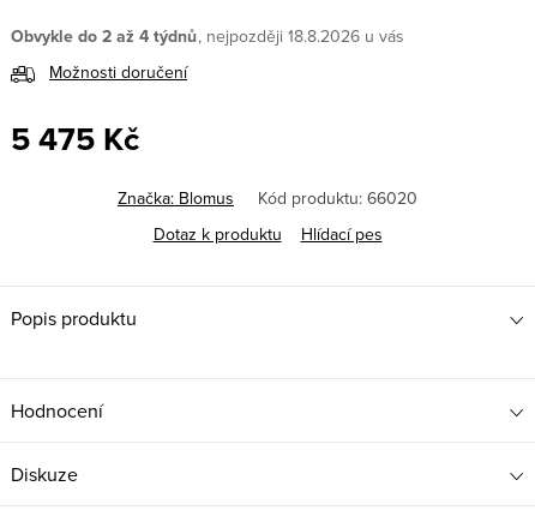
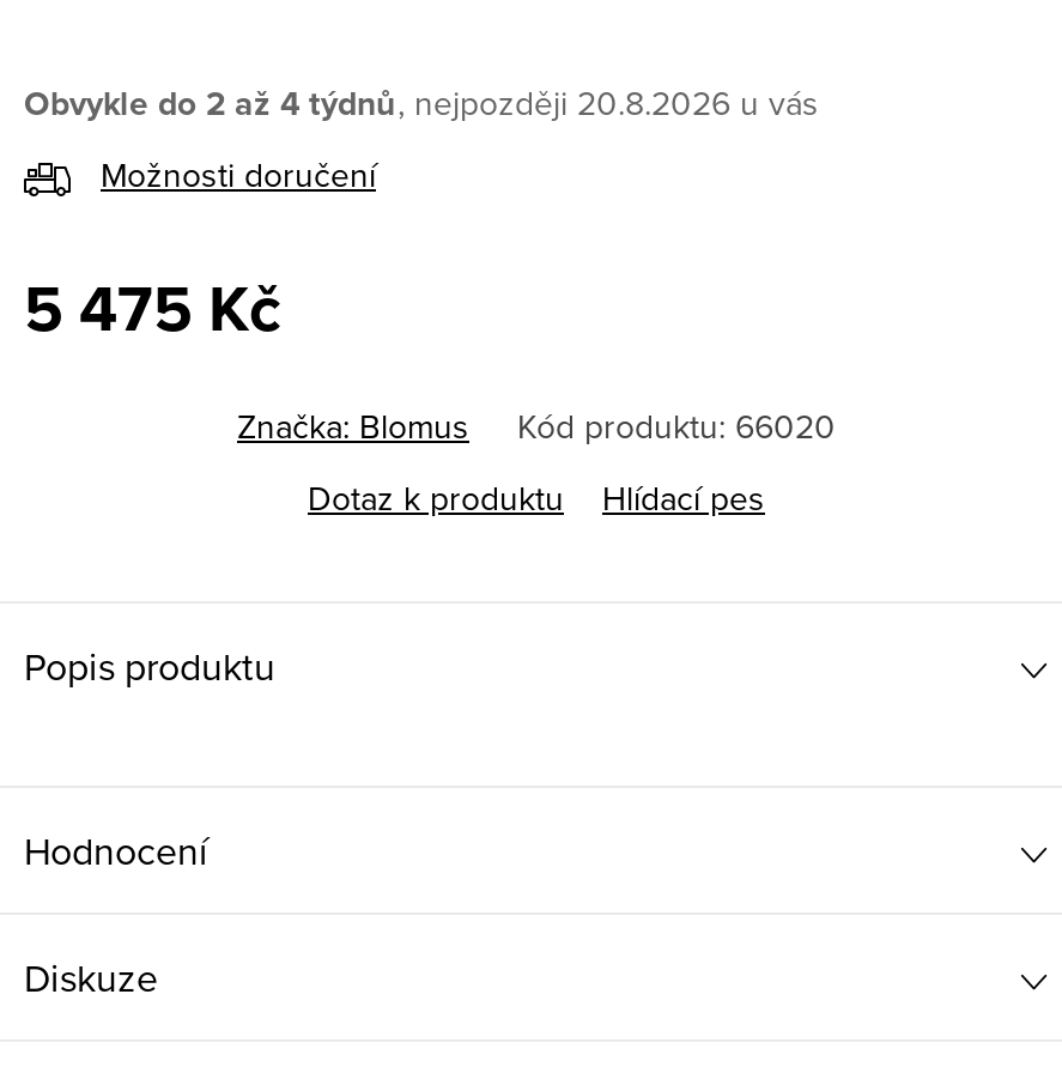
- 18.8.2026
+ 20.8.2026
